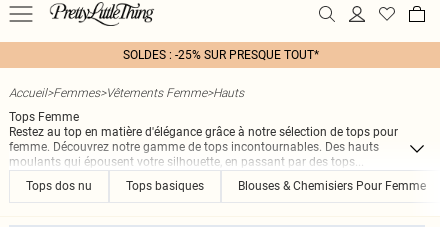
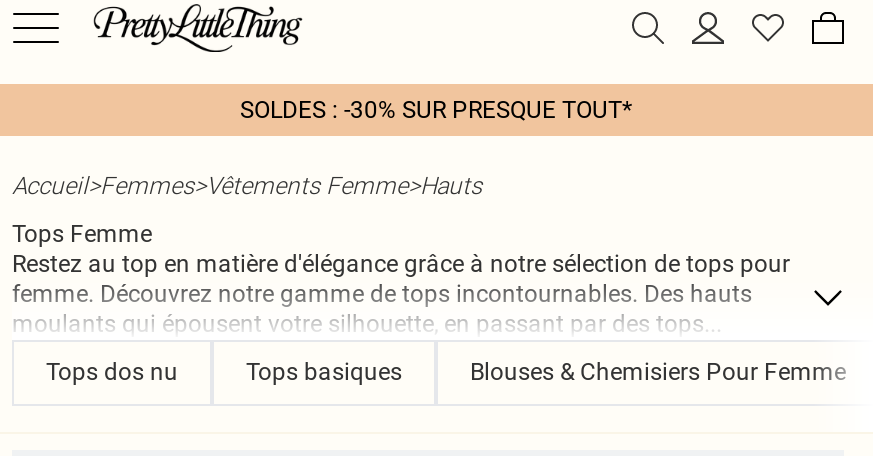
- SOLDES : -25% SUR PRESQUE TOUT*
+ SOLDES : -30% SUR PRESQUE TOUT*
